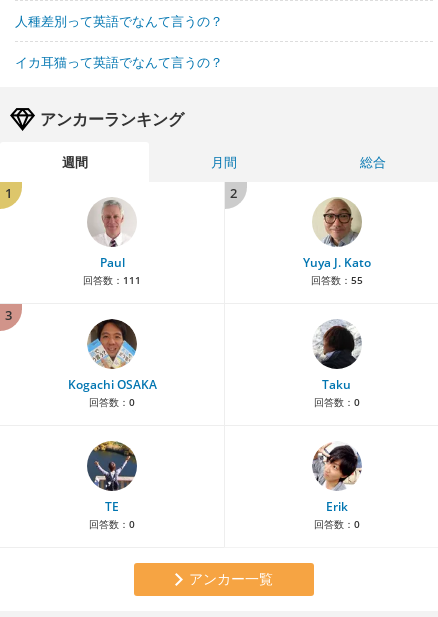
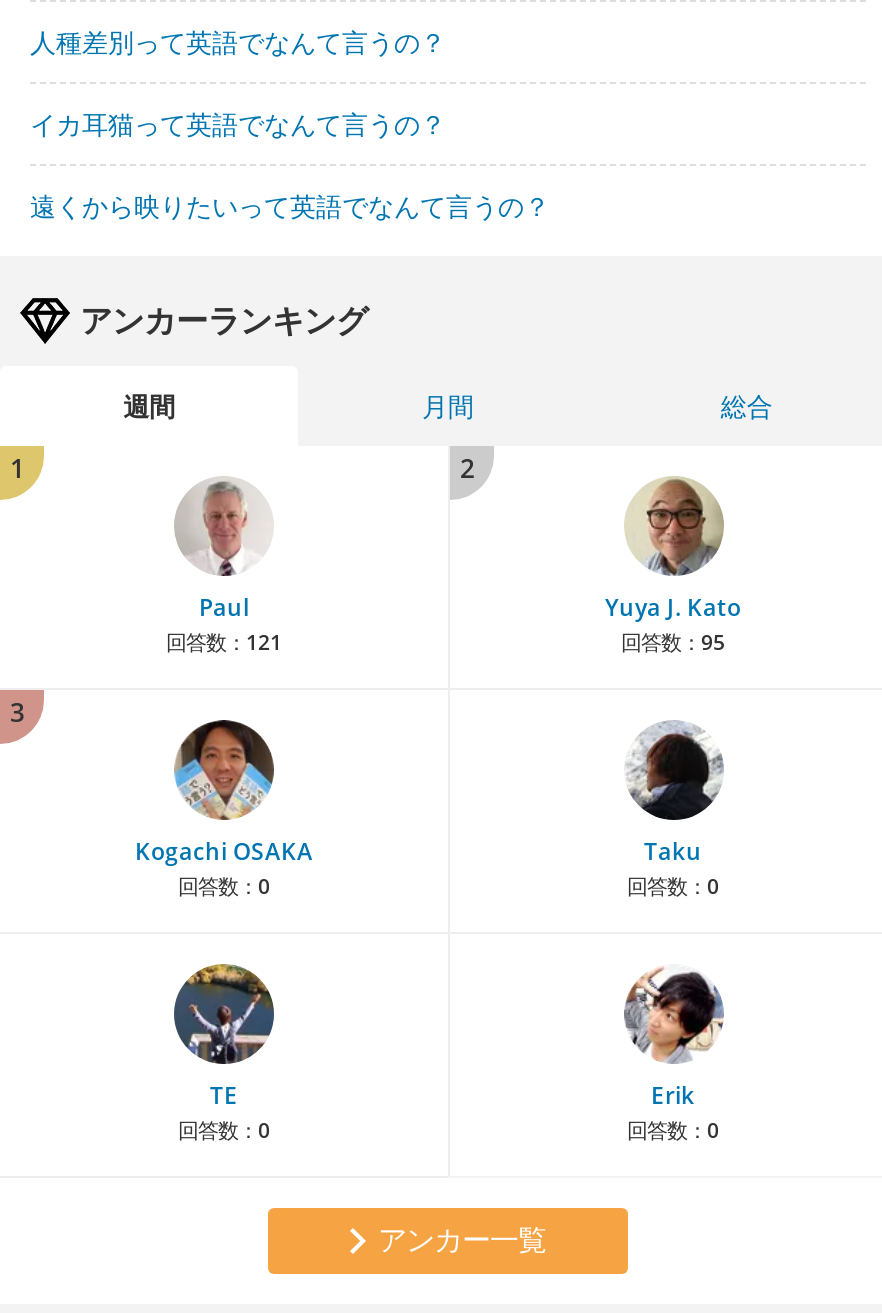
+ 遠くから映りたいって英語でなんて言うの？

- 回答数：111
+ 回答数：121

- 回答数：55
+ 回答数：95
